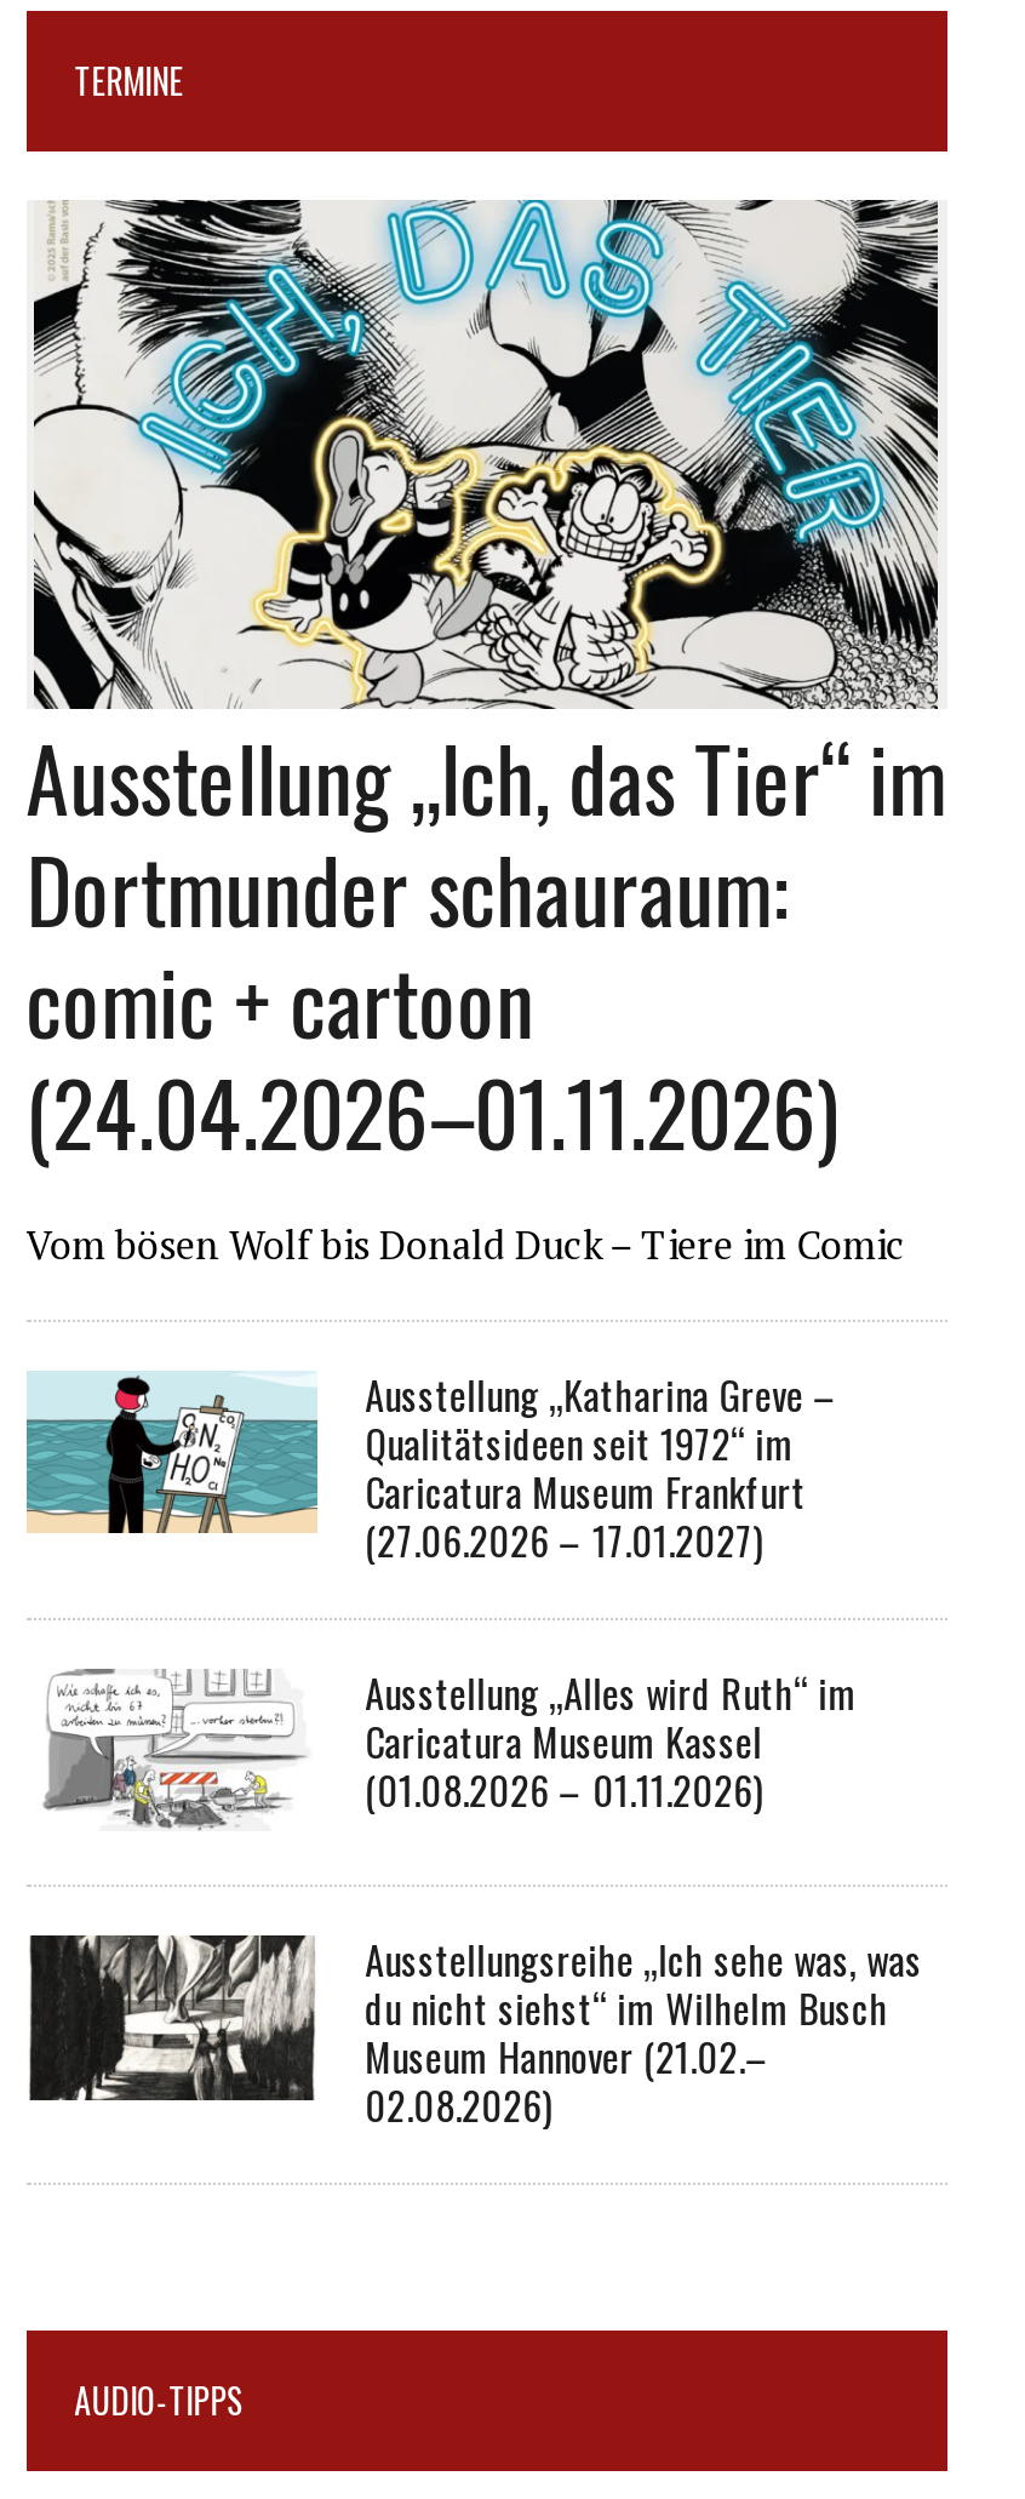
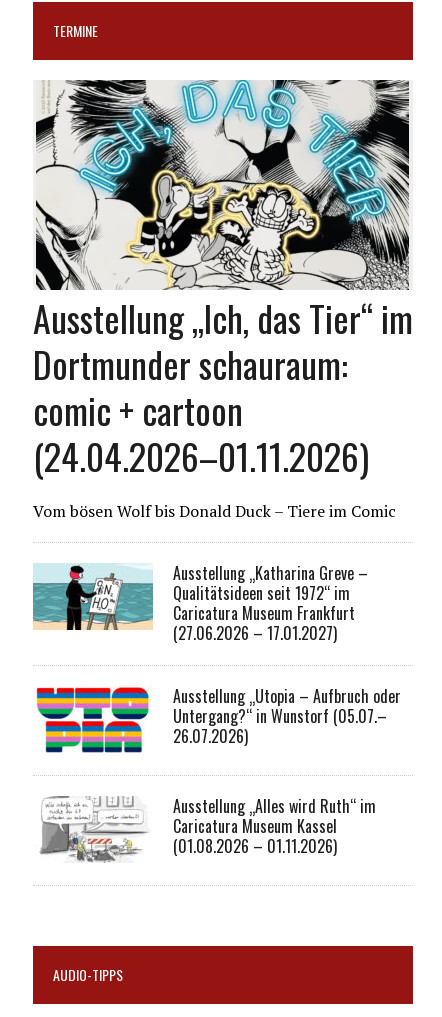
+ [image]
+ Ausstellung „Utopia – Aufbruch oder
+ Untergang?“ in Wunstorf (05.07.–
+ 26.07.2026)

moved down: Ausstellung „Alles wird Ruth“ im | Caricatura Museum Kassel | (01.08.2026 – 01.11.2026)

- [image]
- Ausstellungsreihe „Ich sehe was, was
- du nicht siehst“ im Wilhelm Busch
- Museum Hannover (21.02.–
- 02.08.2026)
